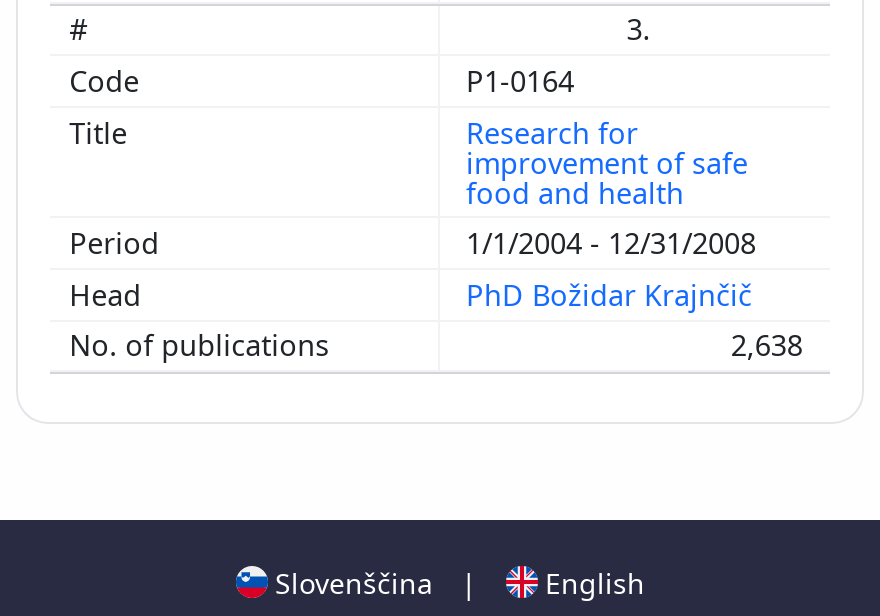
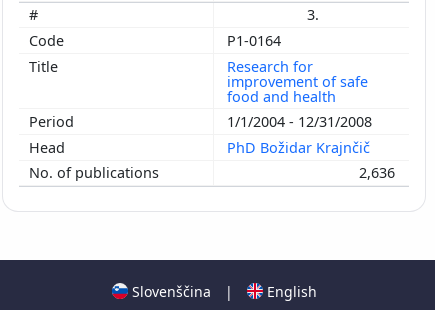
- 2,638
+ 2,636
